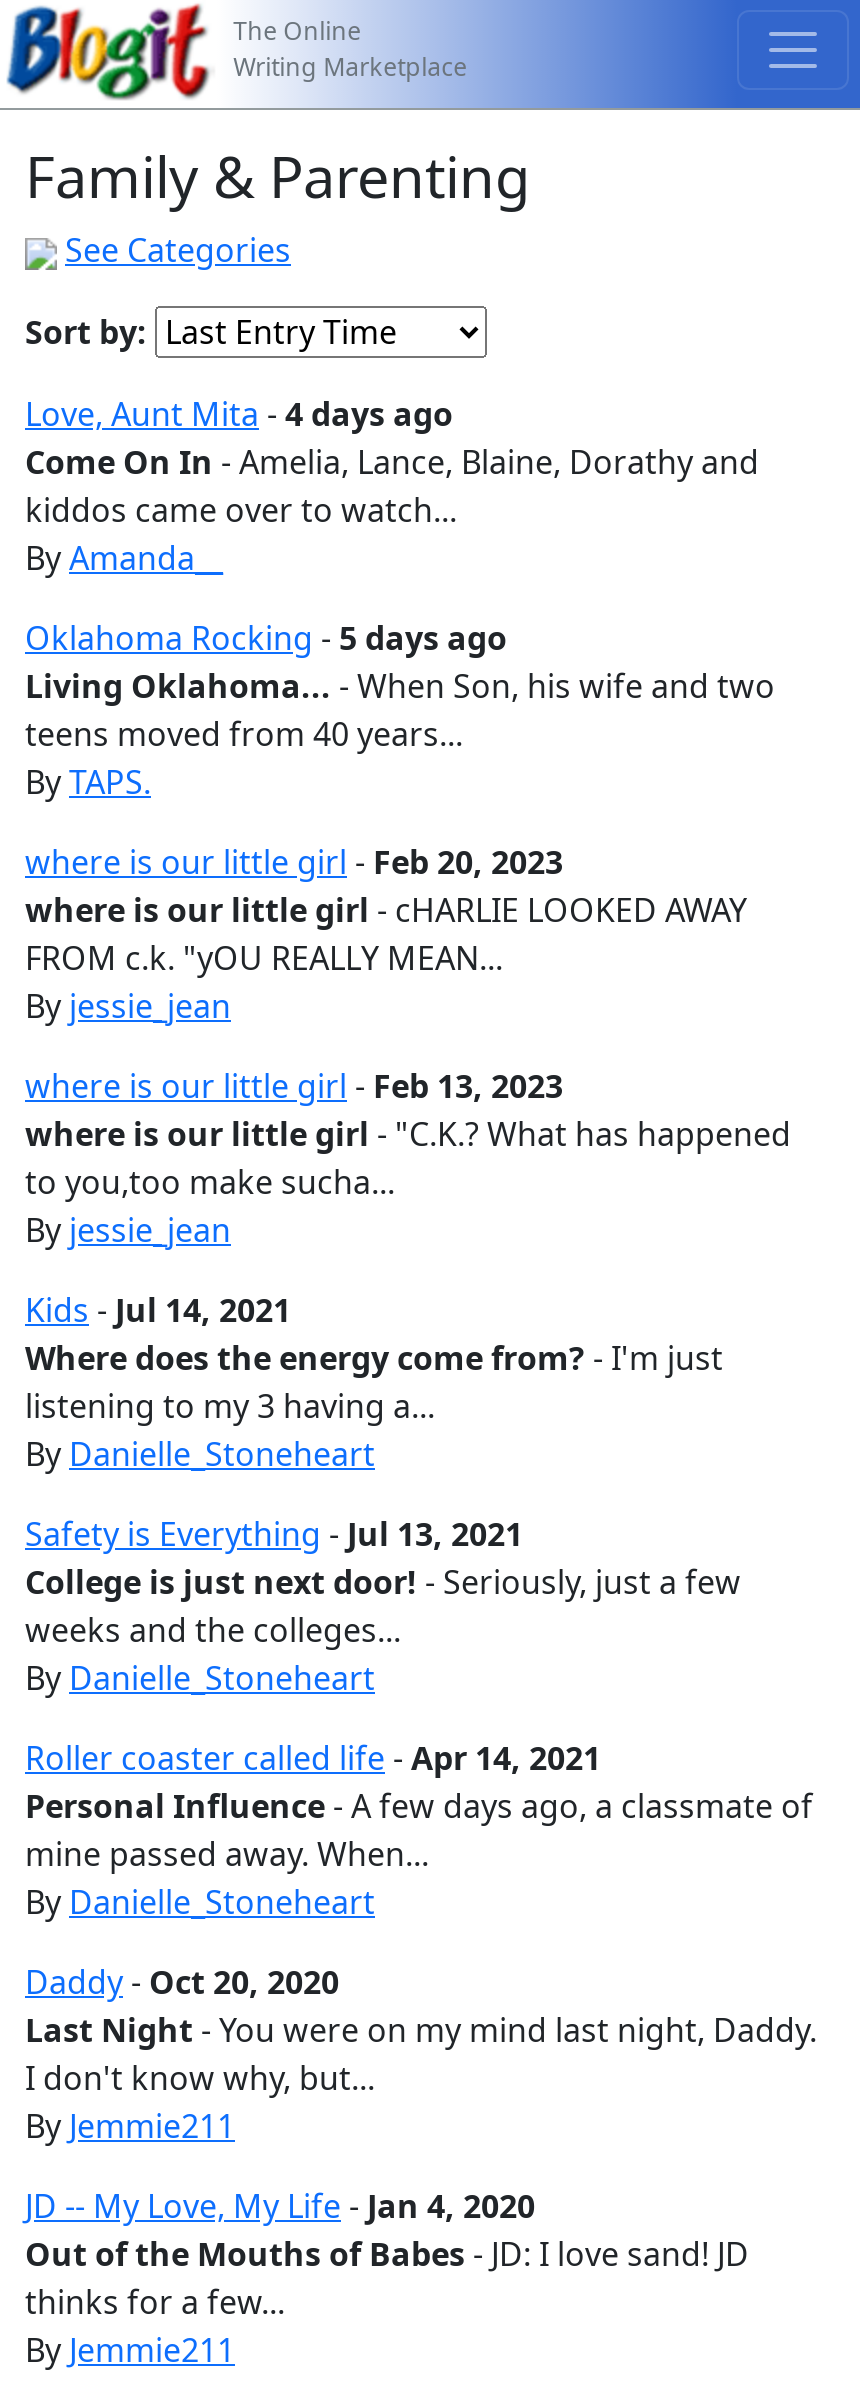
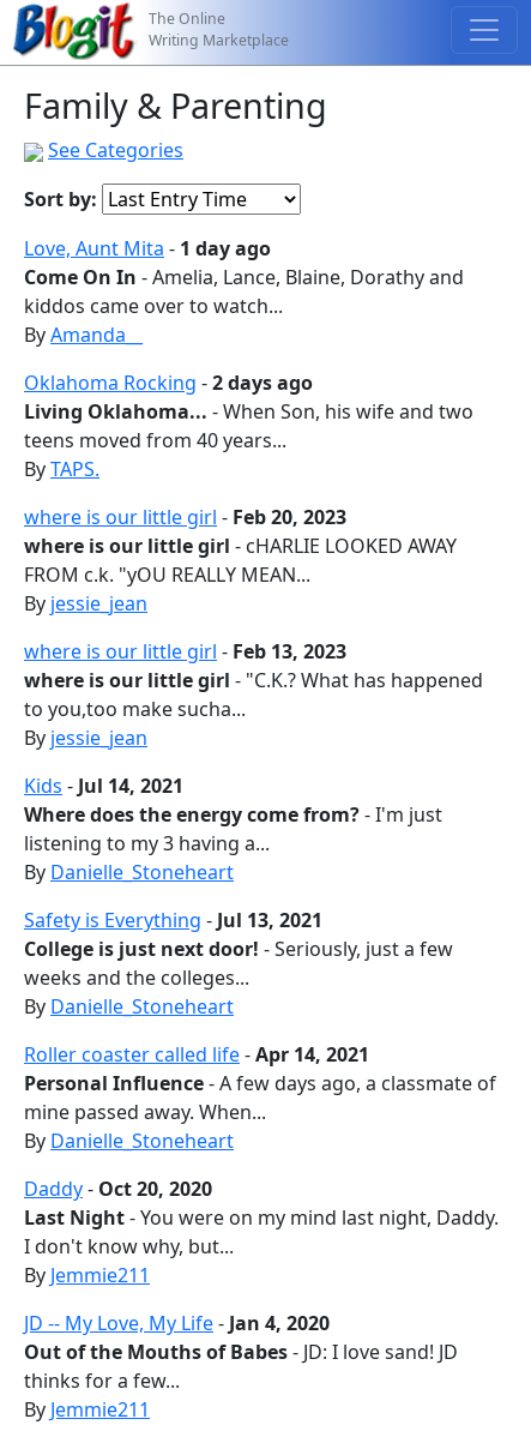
- Love, Aunt Mita - 4 days ago
+ Love, Aunt Mita - 1 day ago

- Oklahoma Rocking - 5 days ago
+ Oklahoma Rocking - 2 days ago
